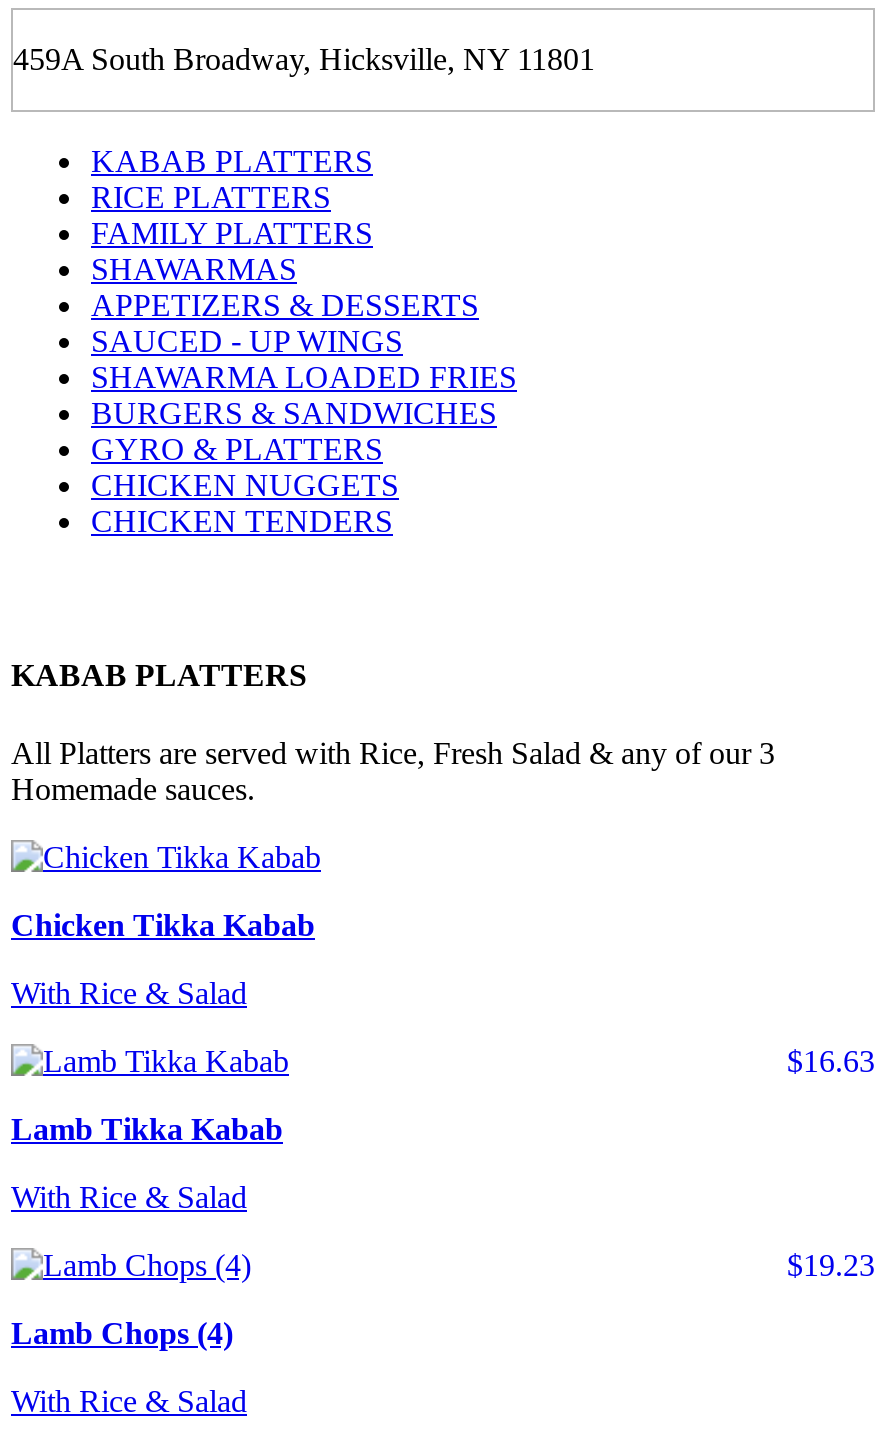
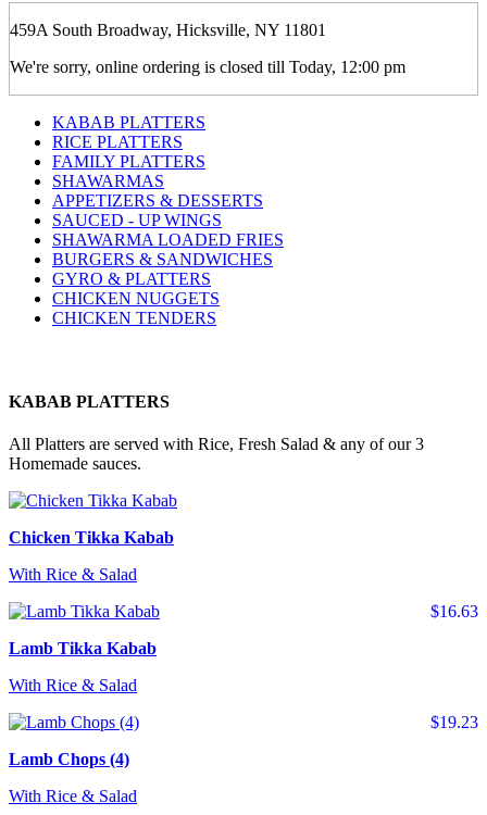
+ We're sorry, online ordering is closed till Today, 12:00 pm
